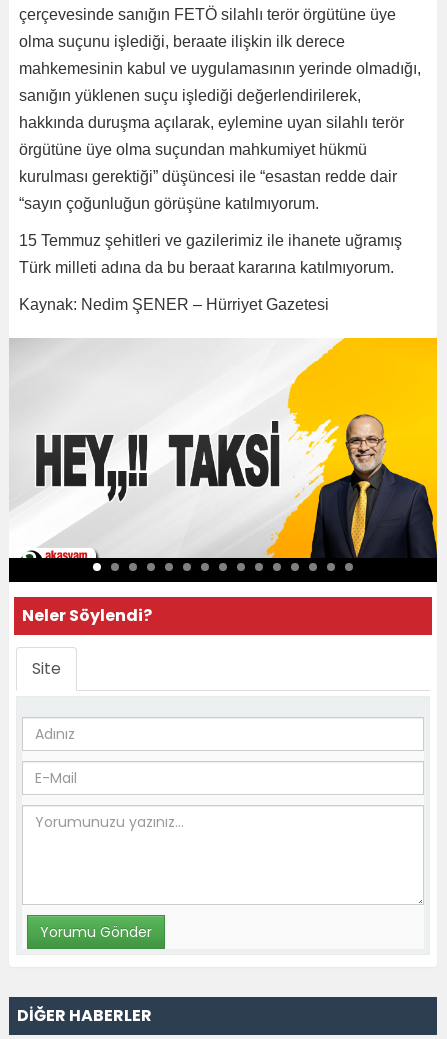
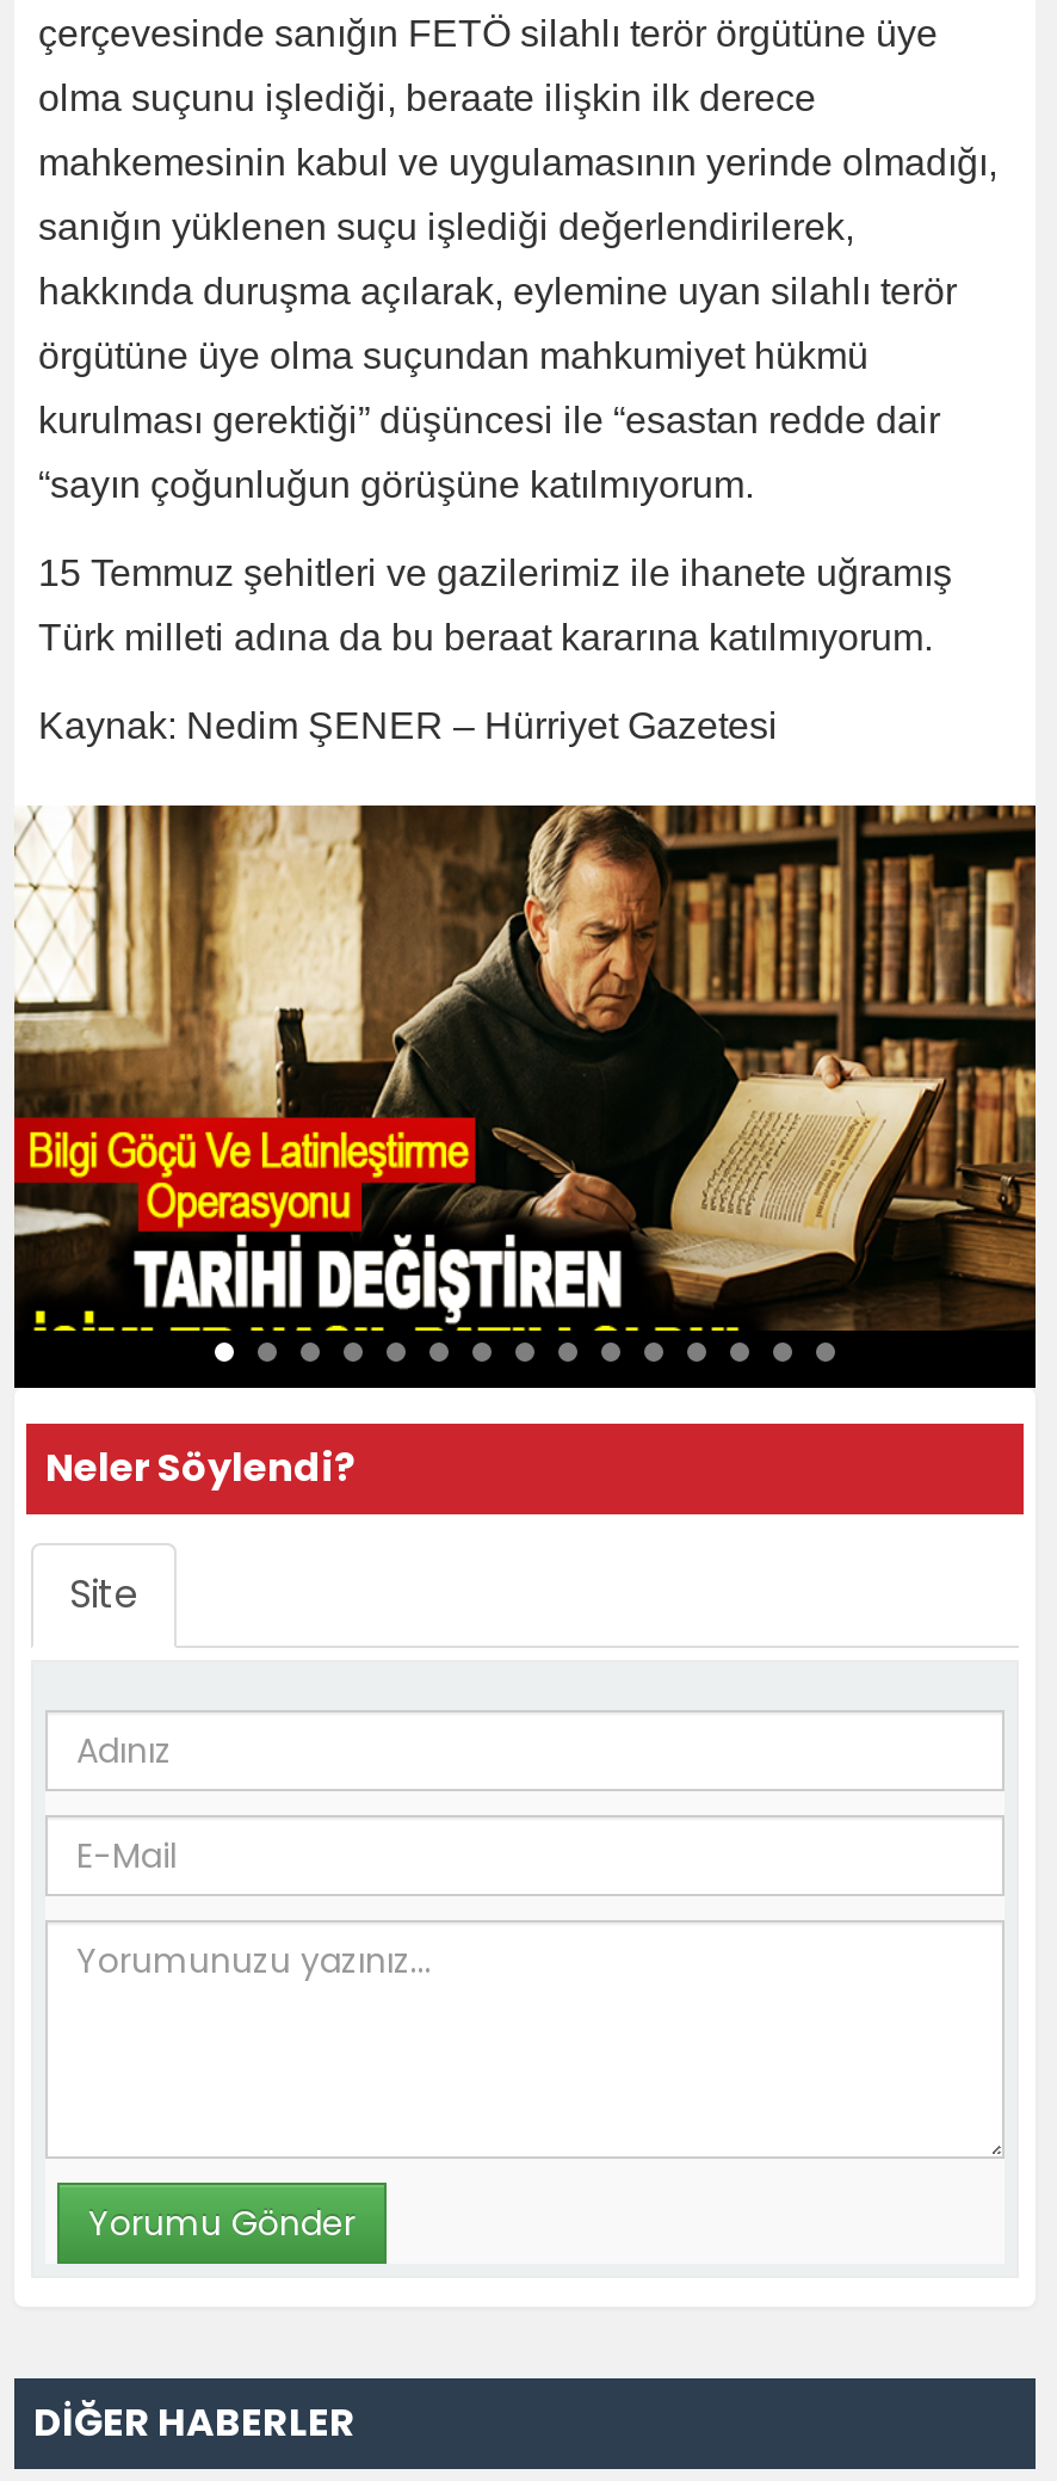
- [image]
+ [image]
